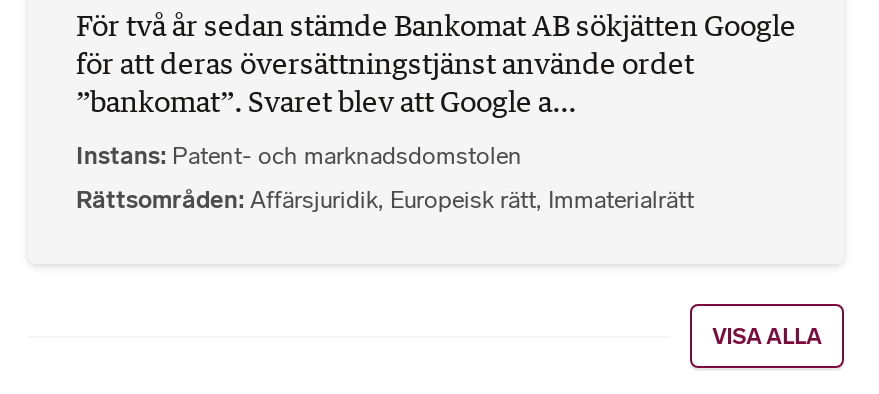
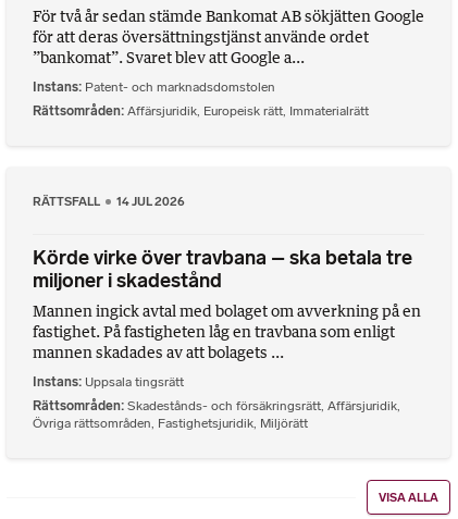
+ RÄTTSFALL
+ 14 JUL 2026
+ Körde virke över travbana – ska betala tre
+ miljoner i skadestånd
+ Mannen ingick avtal med bolaget om avverkning på en
+ fastighet. På fastigheten låg en travbana som enligt
+ mannen skadades av att bolagets ...
+ Instans Uppsala tingsrätt
+ Rättsområden Skadestånds- och försäkringsrätt, Affärsjuridik,
+ Övriga rättsområden, Fastighetsjuridik, Miljörätt
